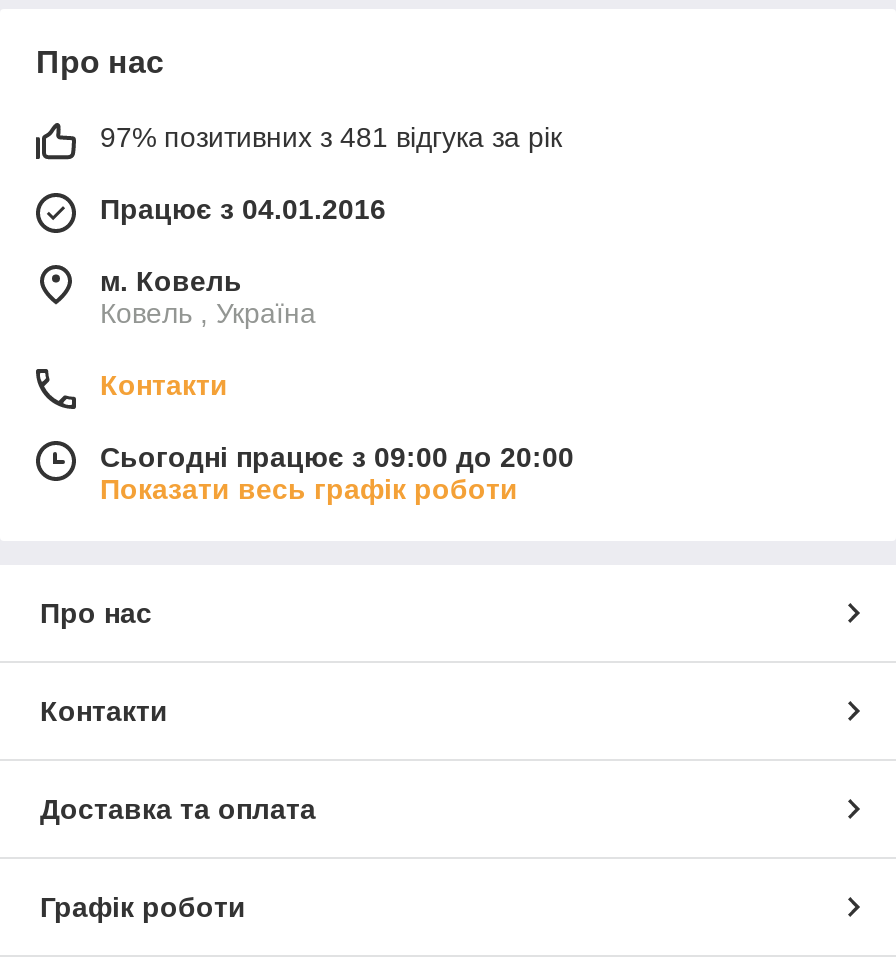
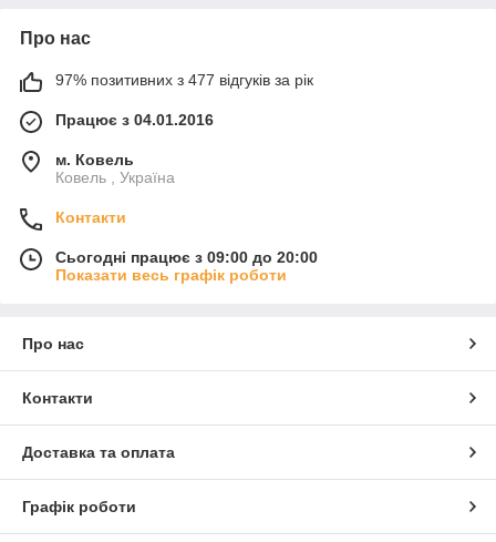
- 97% позитивних з 481 відгука за рік
+ 97% позитивних з 477 відгуків за рік
